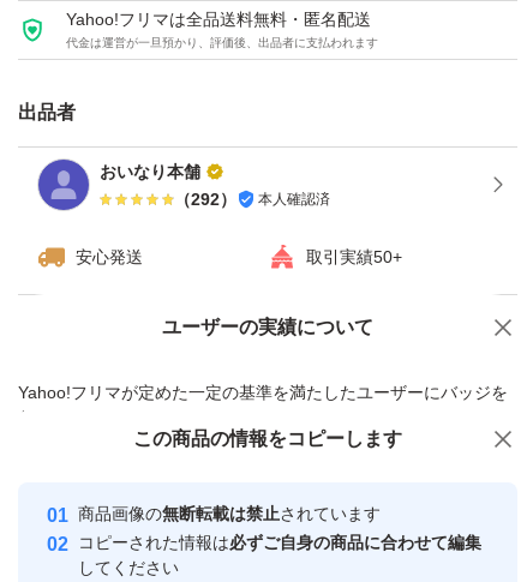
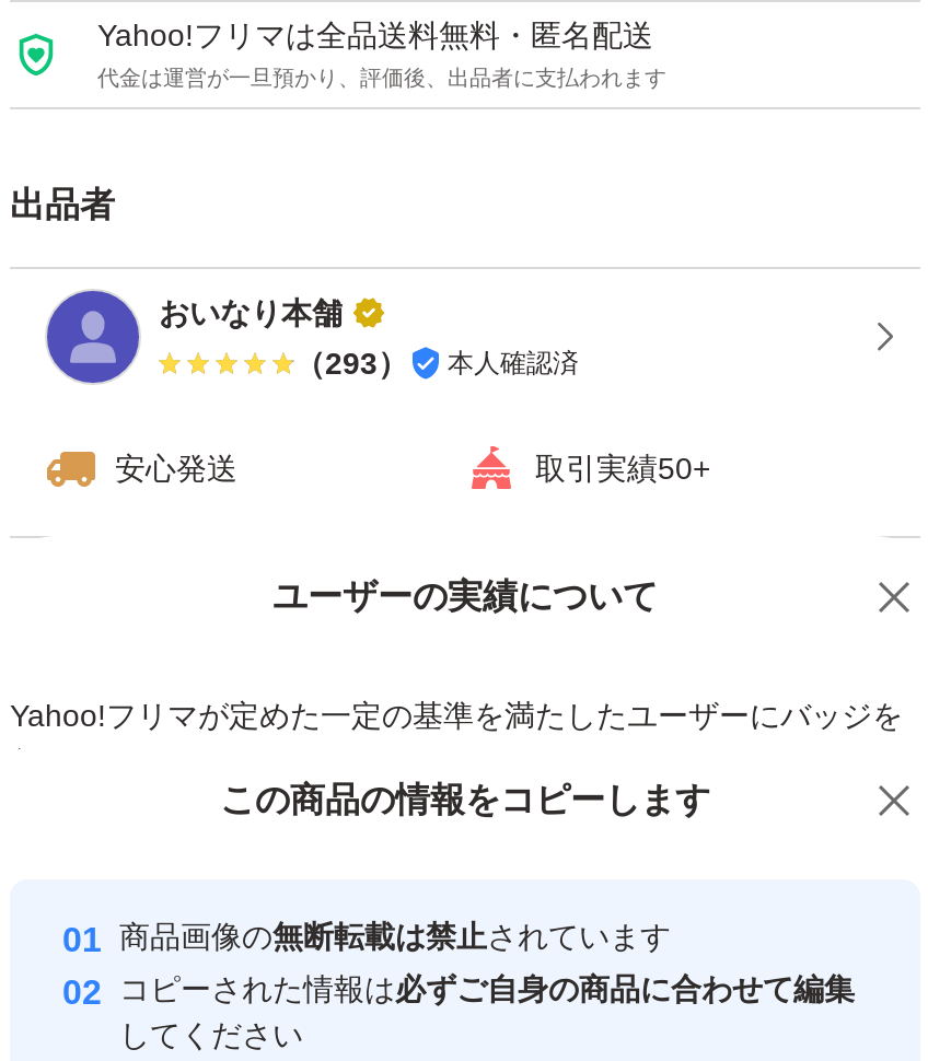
- （292） 本人確認済
+ （293） 本人確認済
